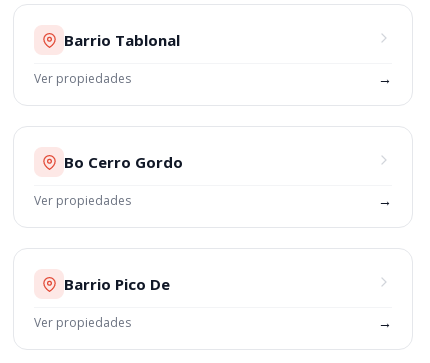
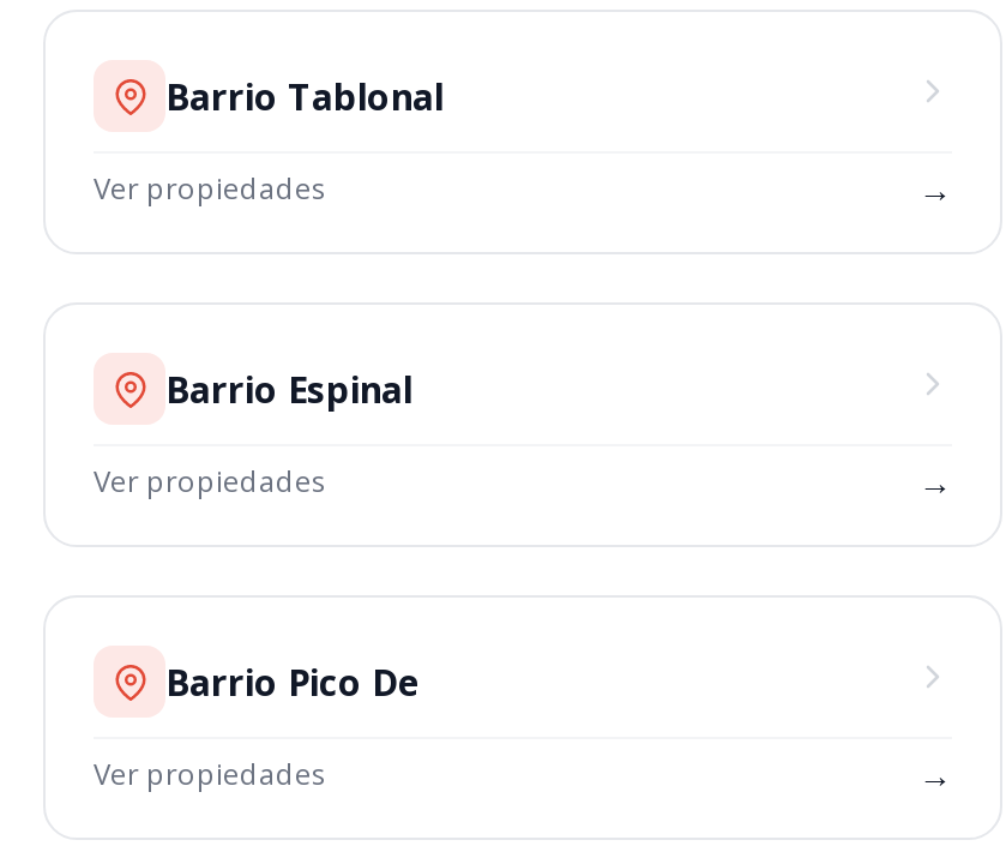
- Bo Cerro Gordo
+ Barrio Espinal
